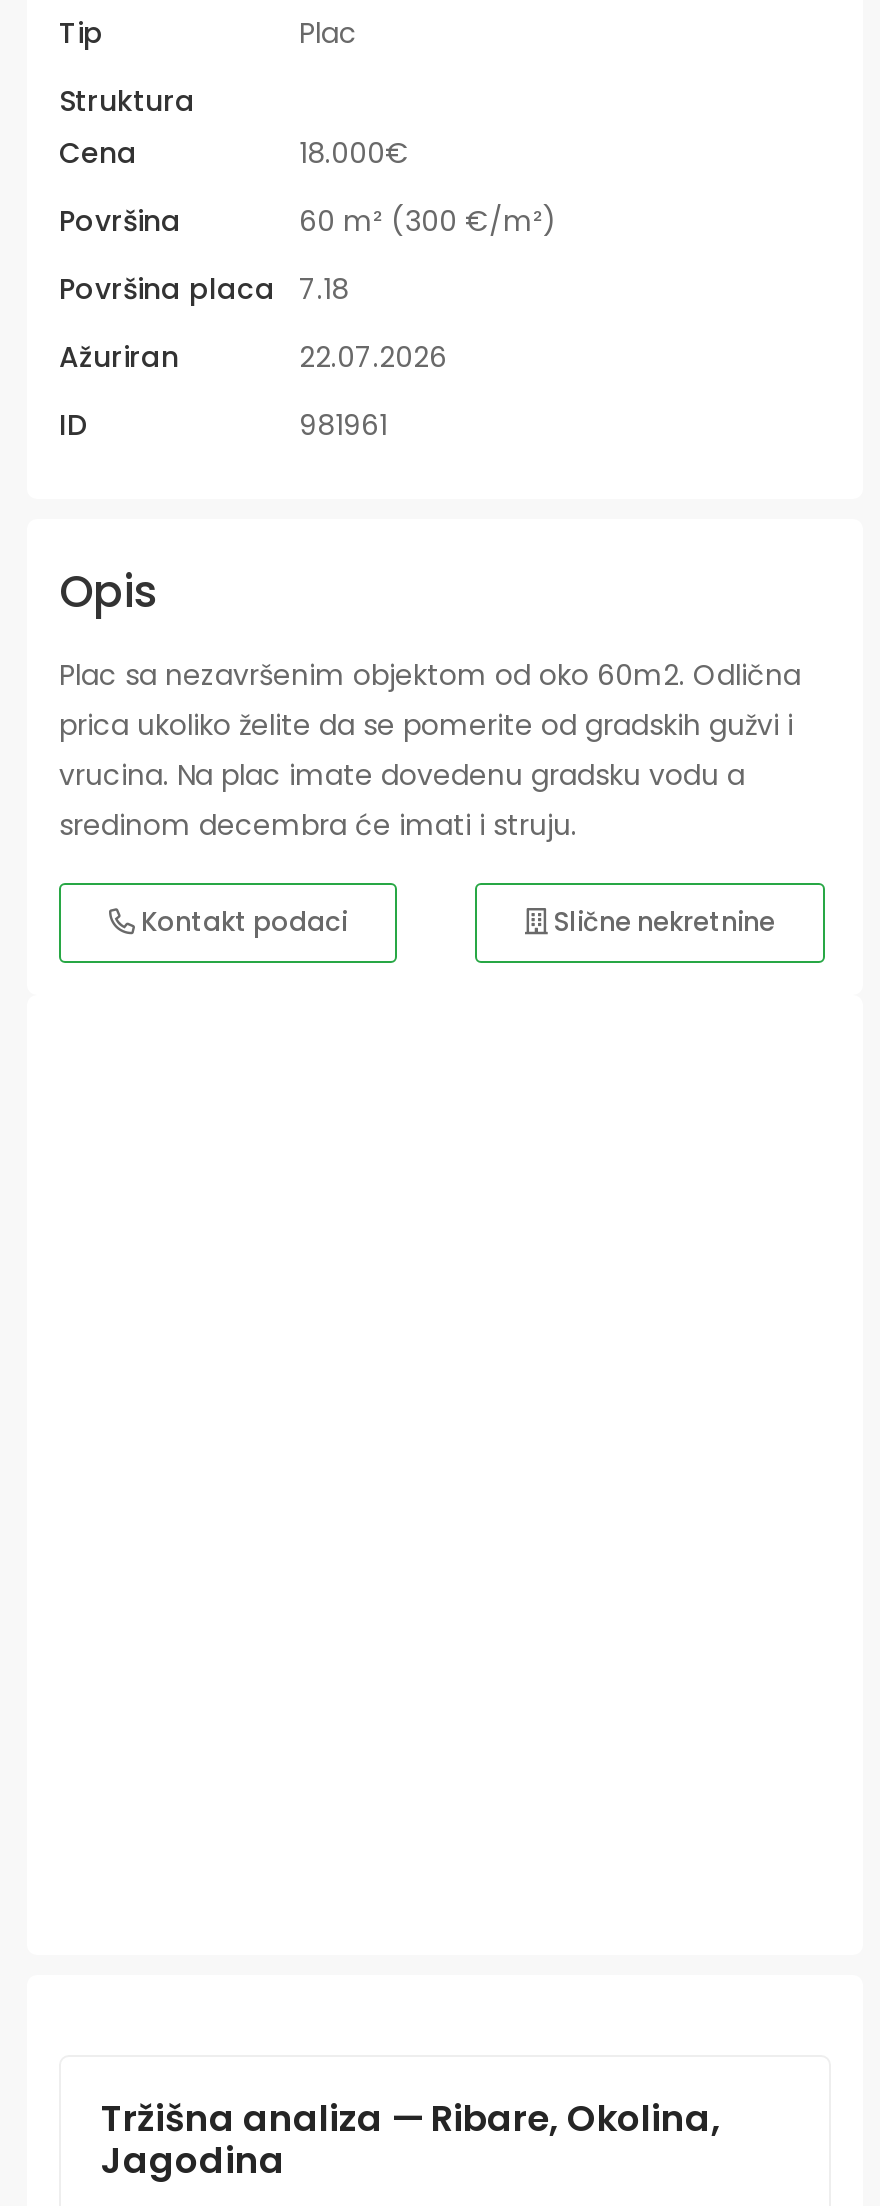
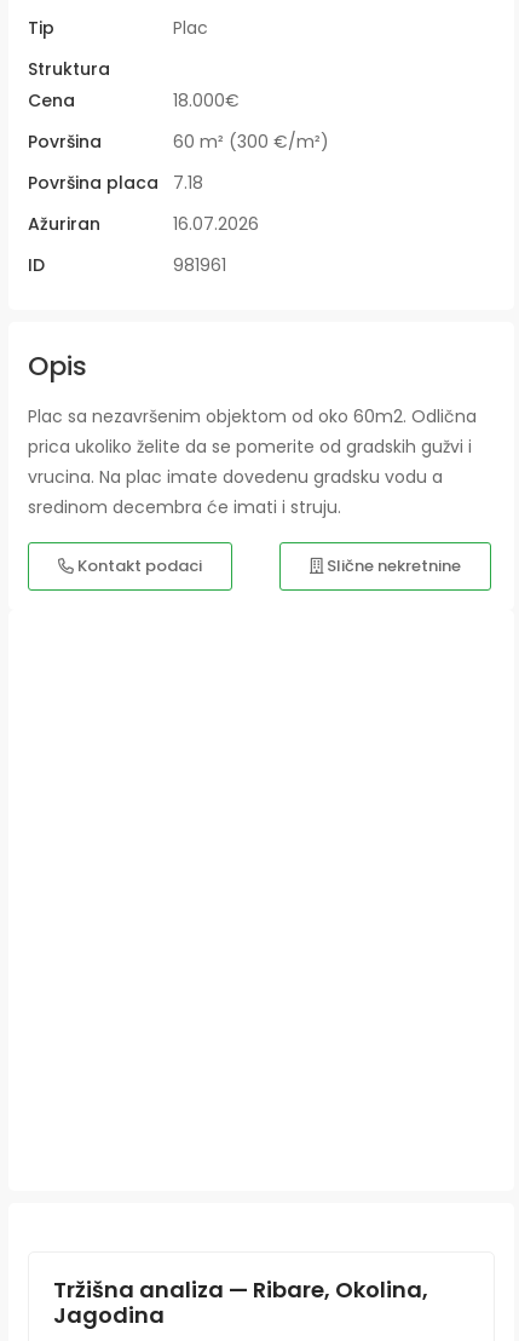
- 22.07.2026
+ 16.07.2026
